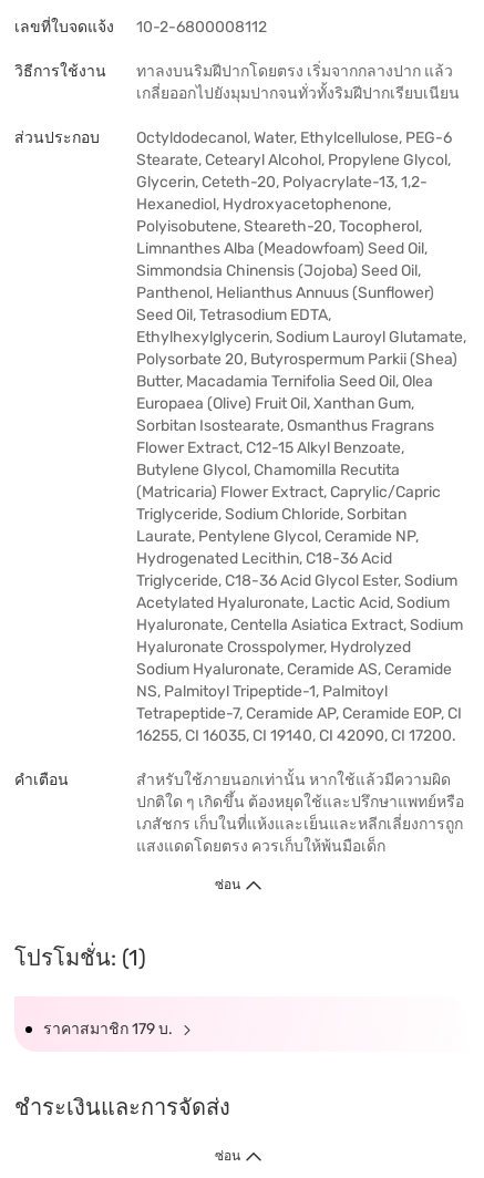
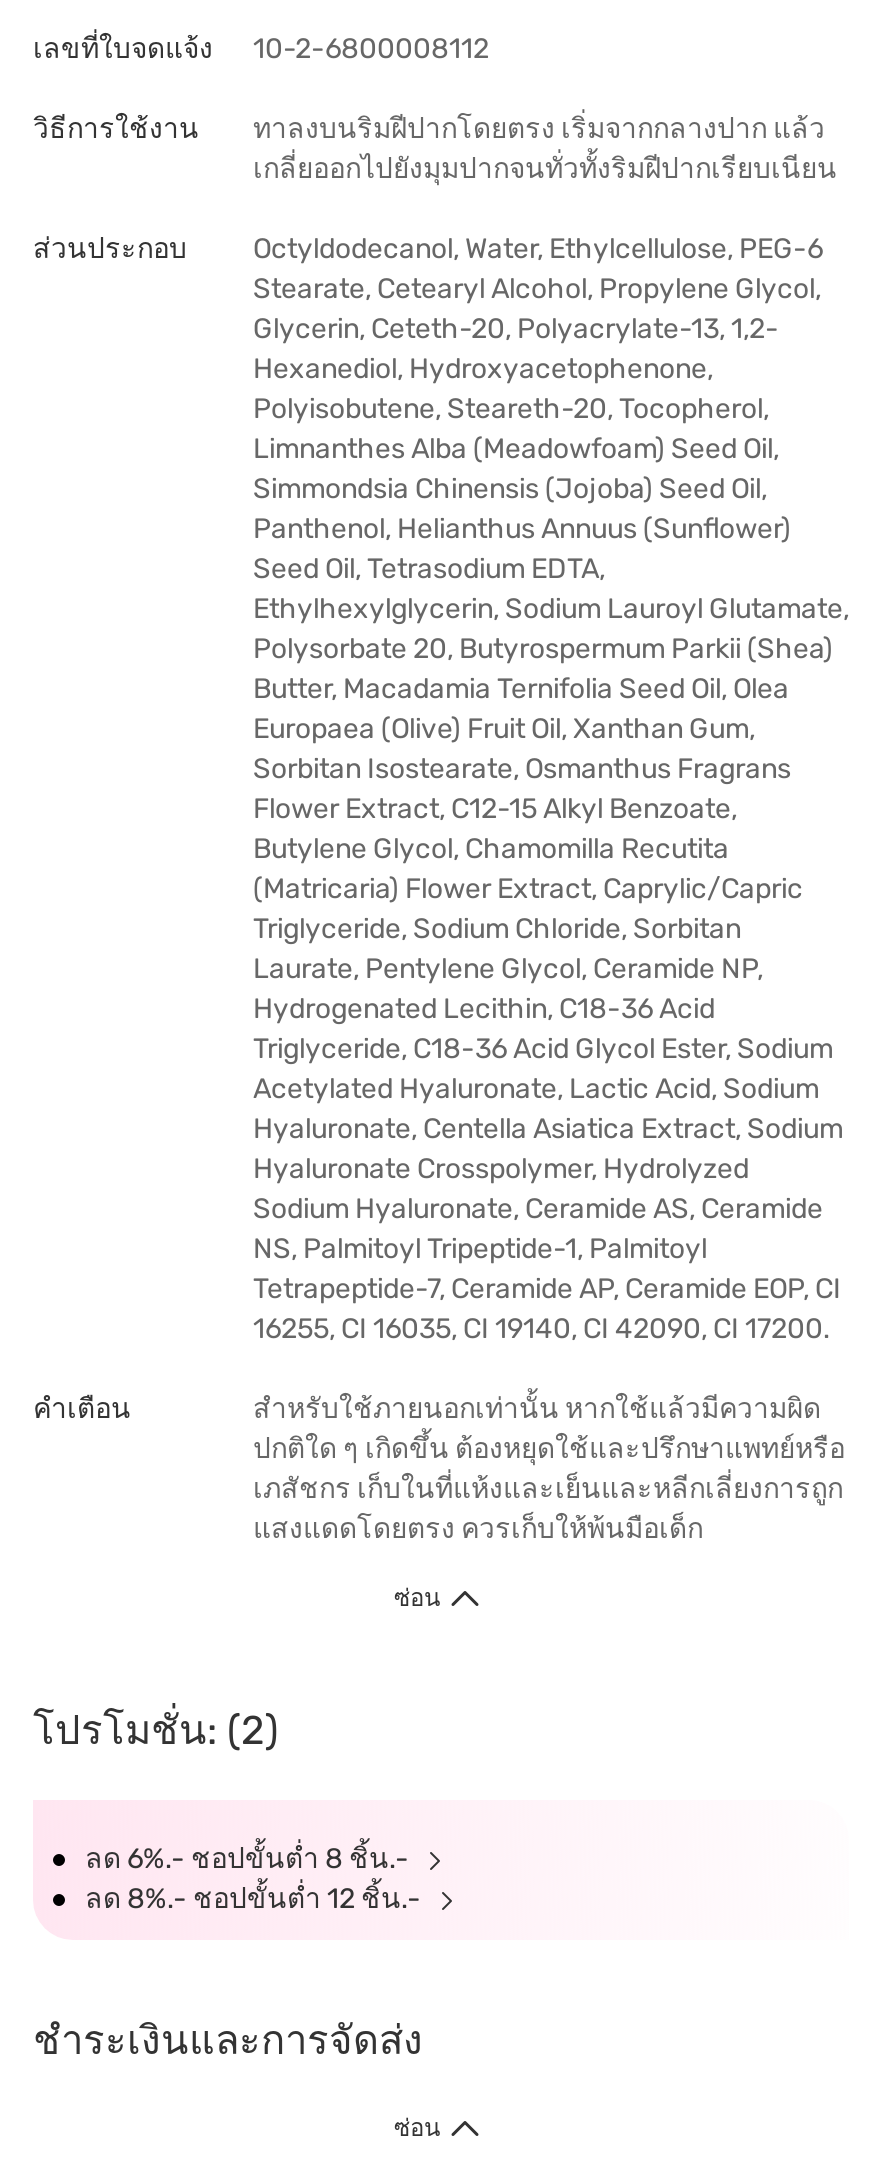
- โปรโมชั่น: (1)
+ โปรโมชั่น: (2)

- ราคาสมาชิก 179 บ.
+ ลด 6%.- ชอปขั้นต่ำ 8 ชิ้น.-
+ ลด 8%.- ชอปขั้นต่ำ 12 ชิ้น.-
